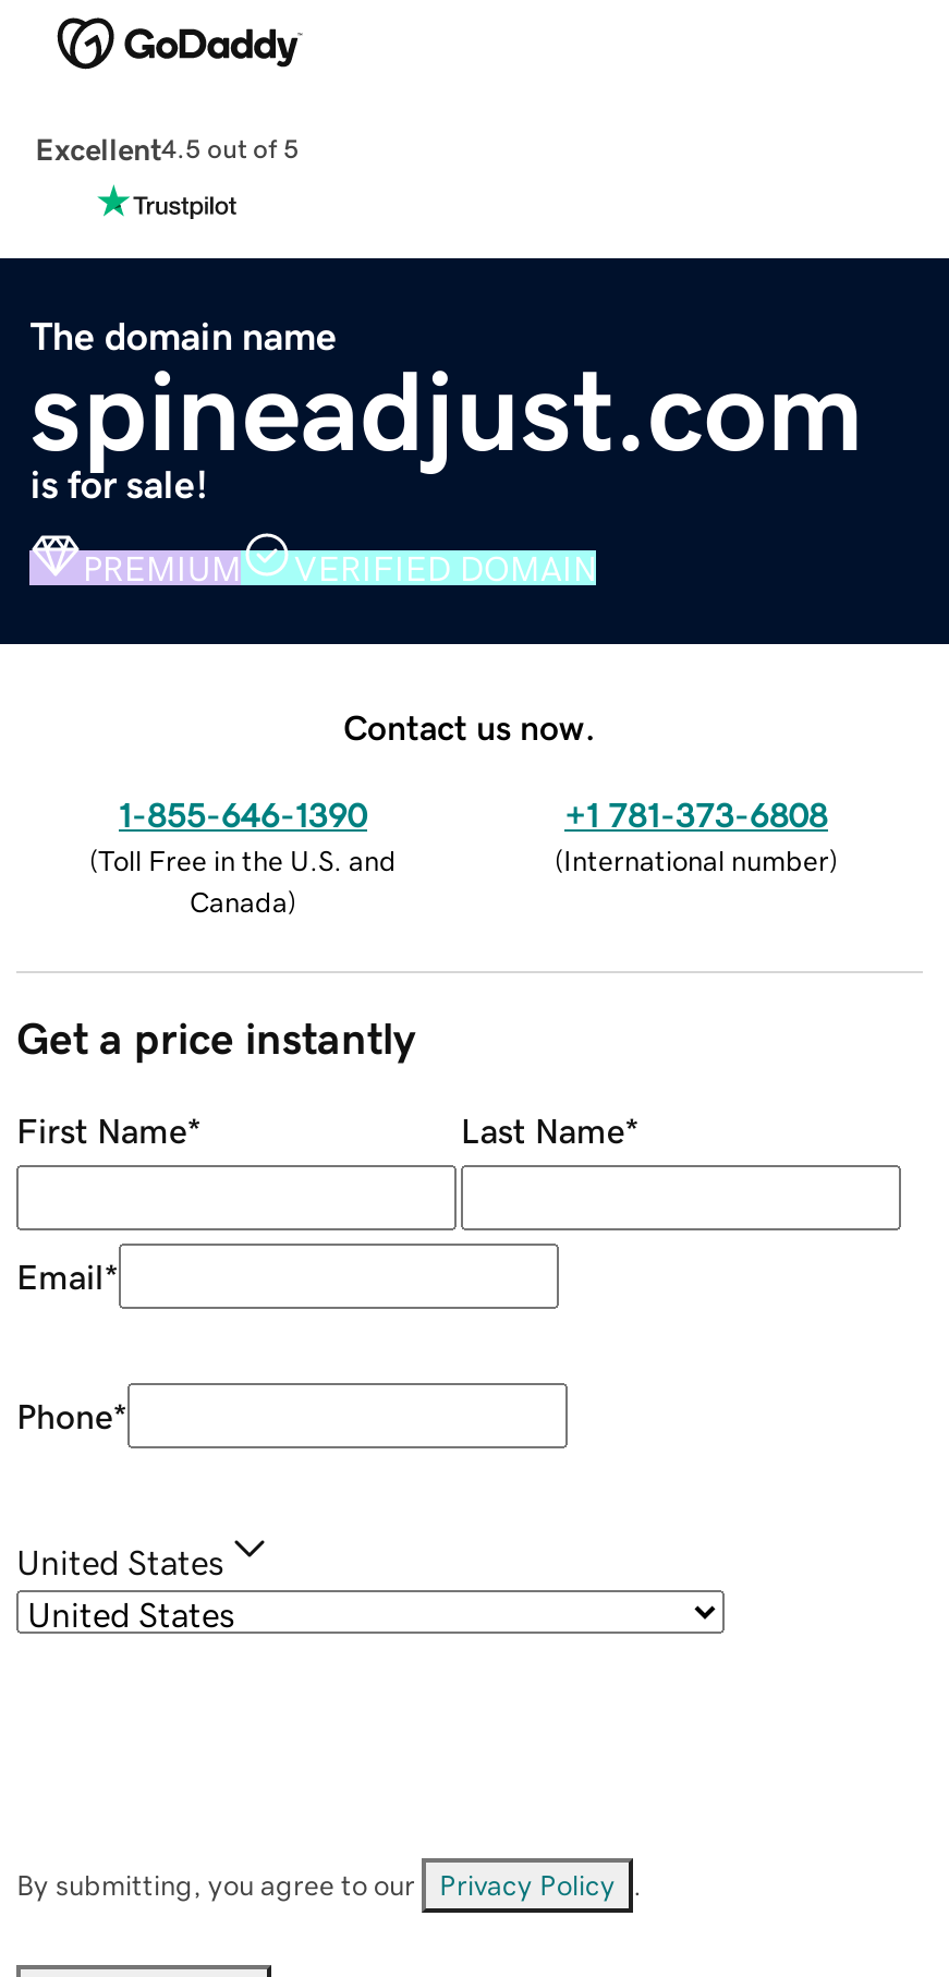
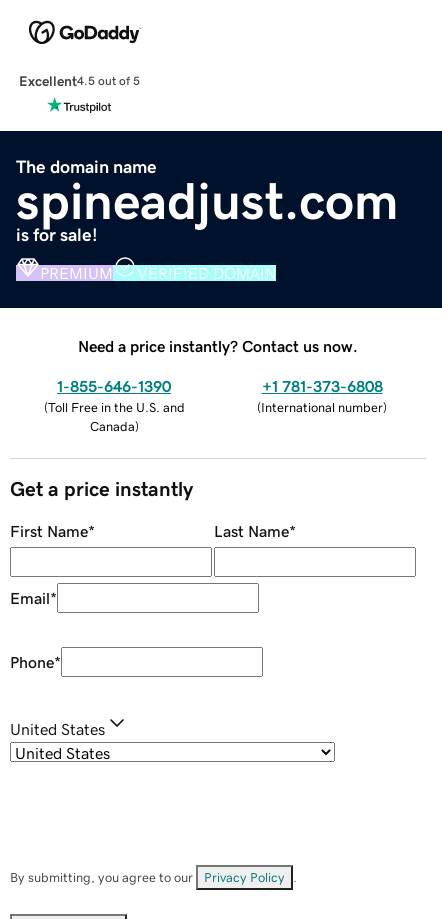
- Contact us now.
+ Need a price instantly? Contact us now.
